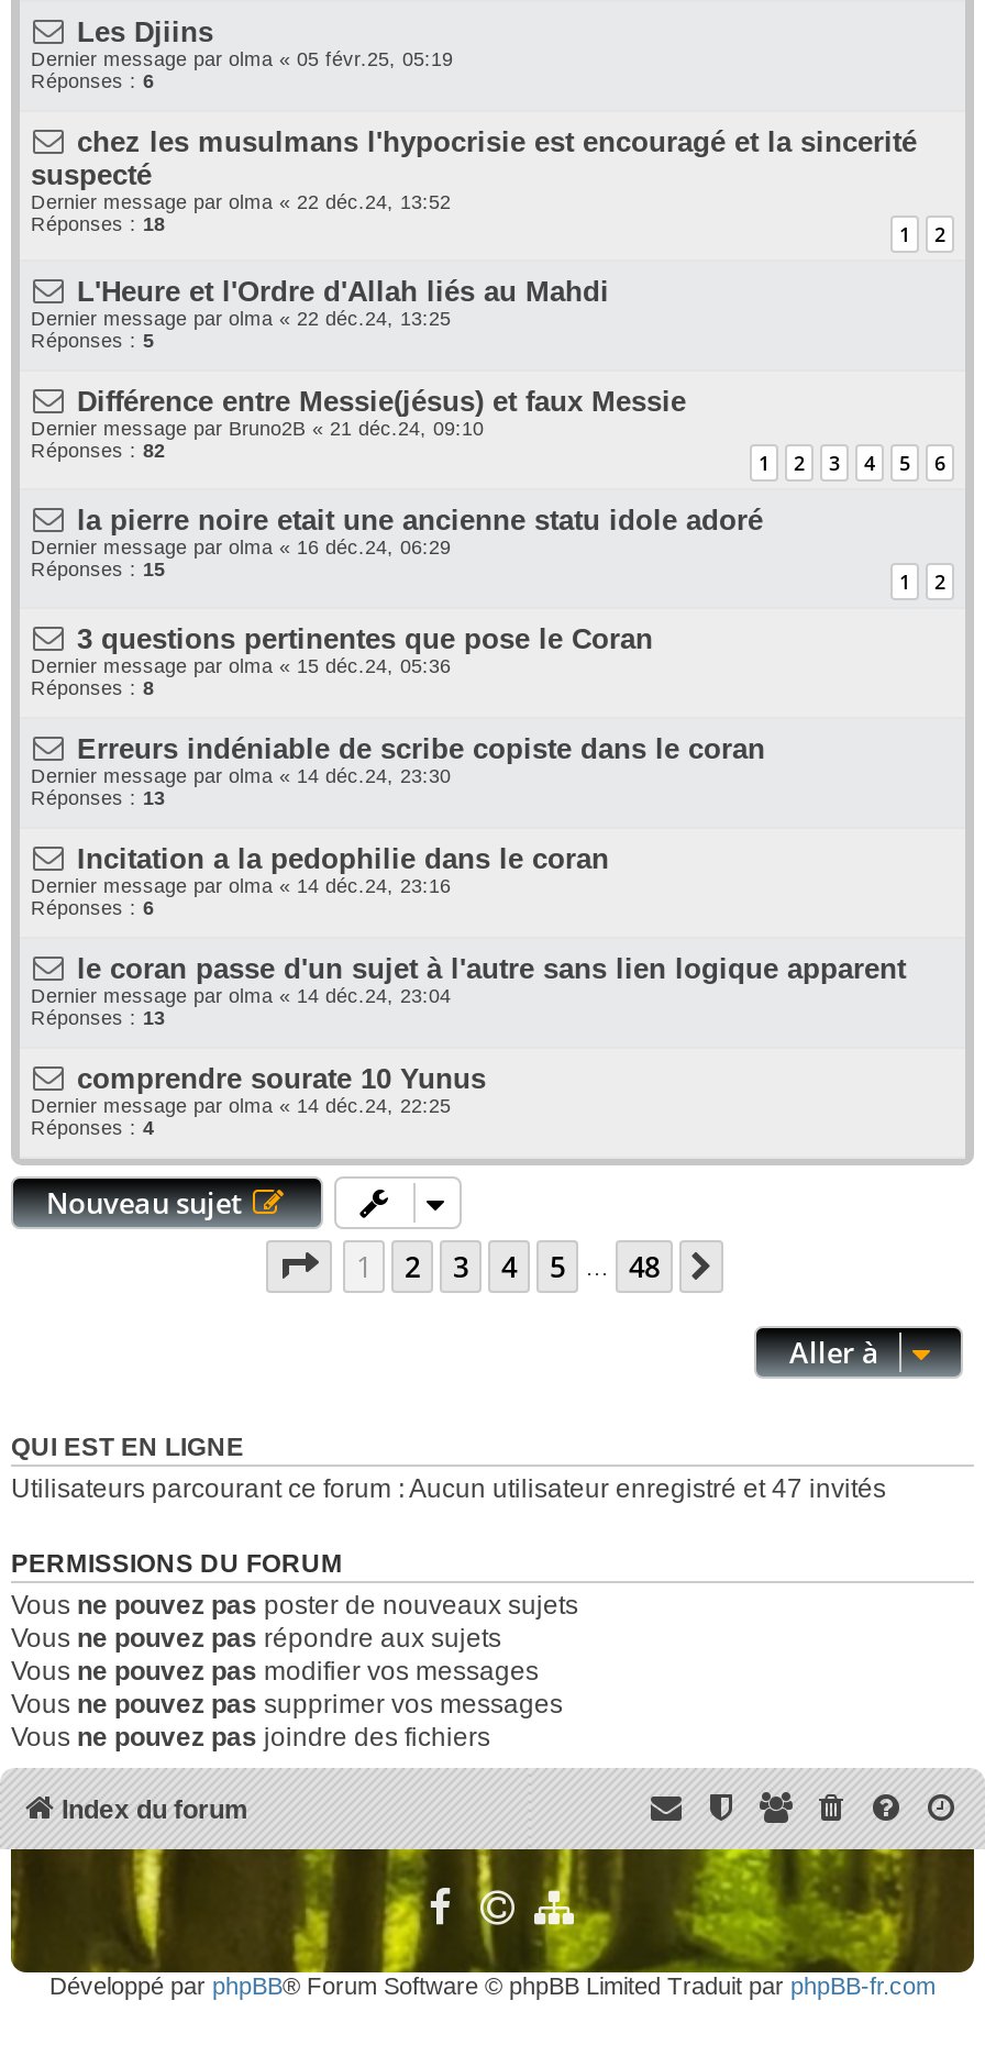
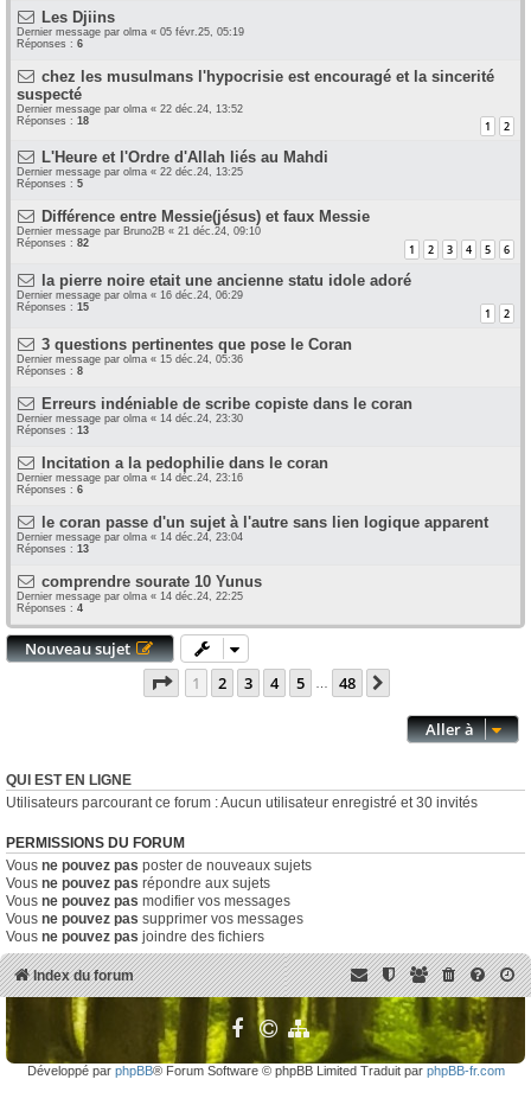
- Utilisateurs parcourant ce forum : Aucun utilisateur enregistré et 47 invités
+ Utilisateurs parcourant ce forum : Aucun utilisateur enregistré et 30 invités
